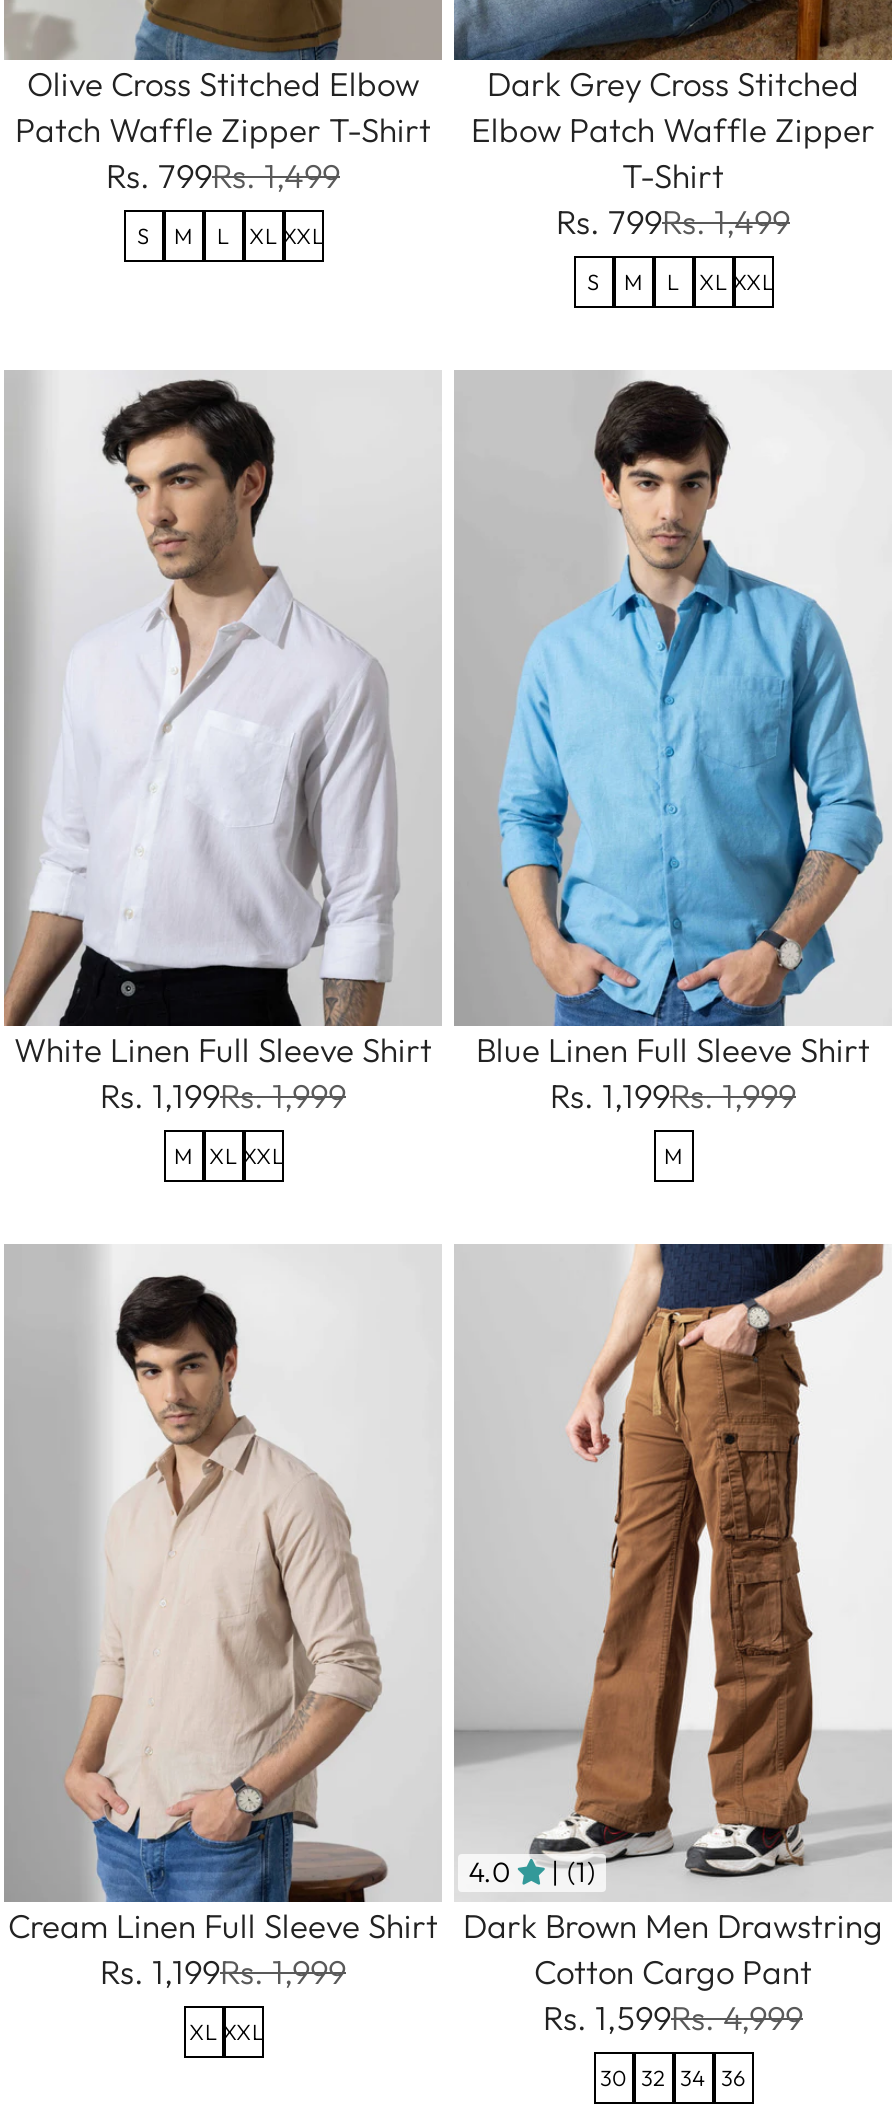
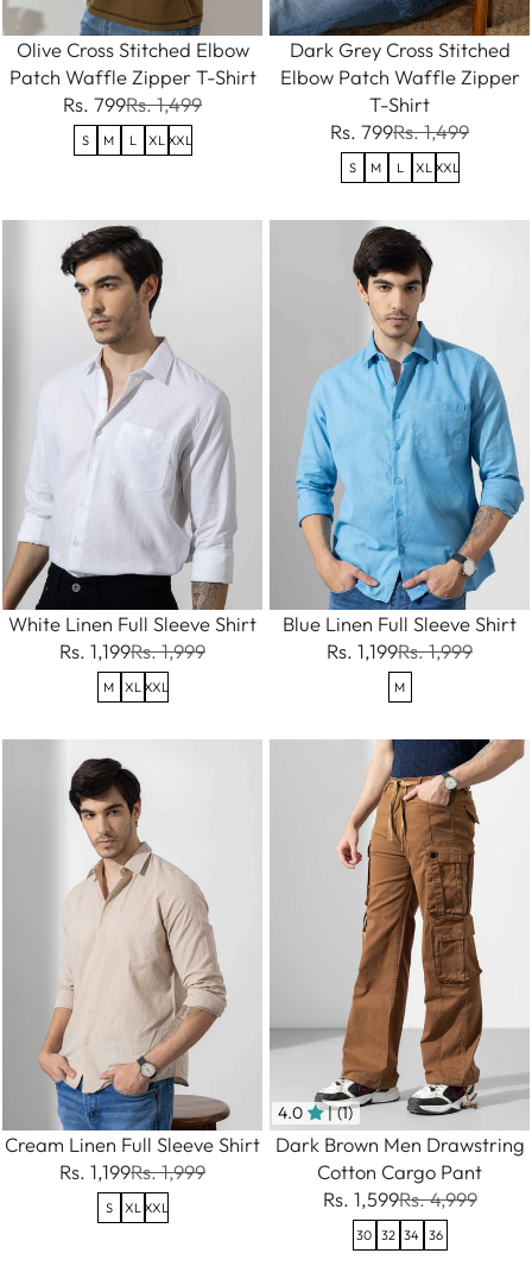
+ S
